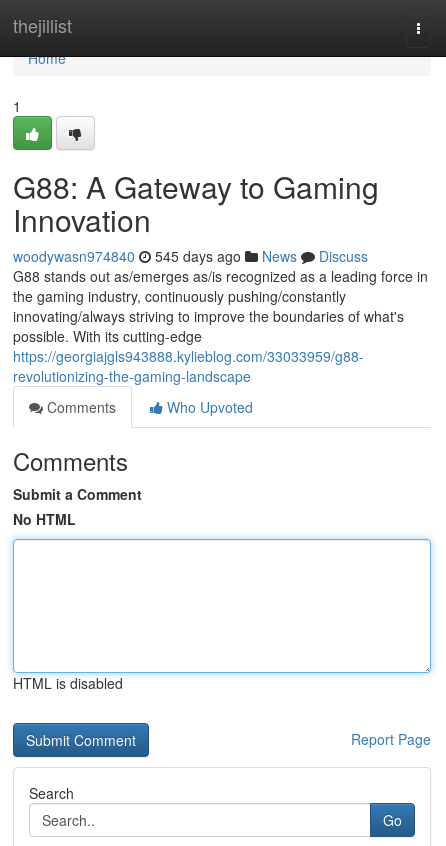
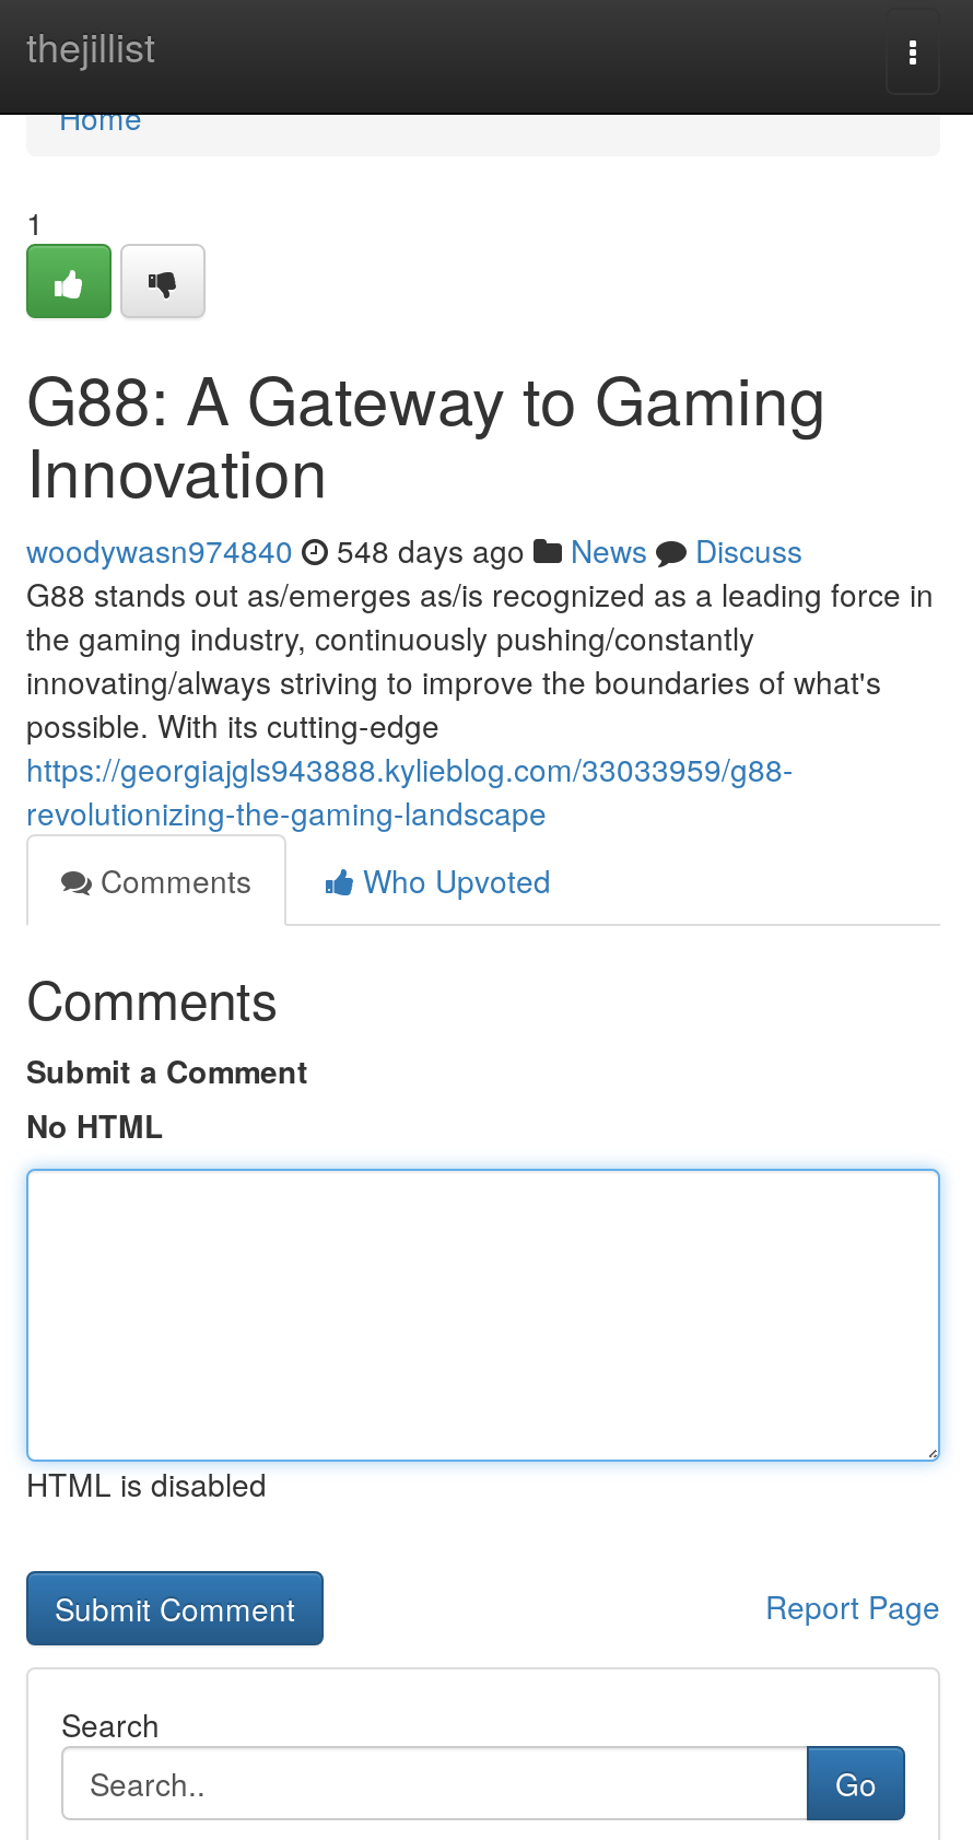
- woodywasn974840 545 days ago News Discuss
+ woodywasn974840 548 days ago News Discuss
